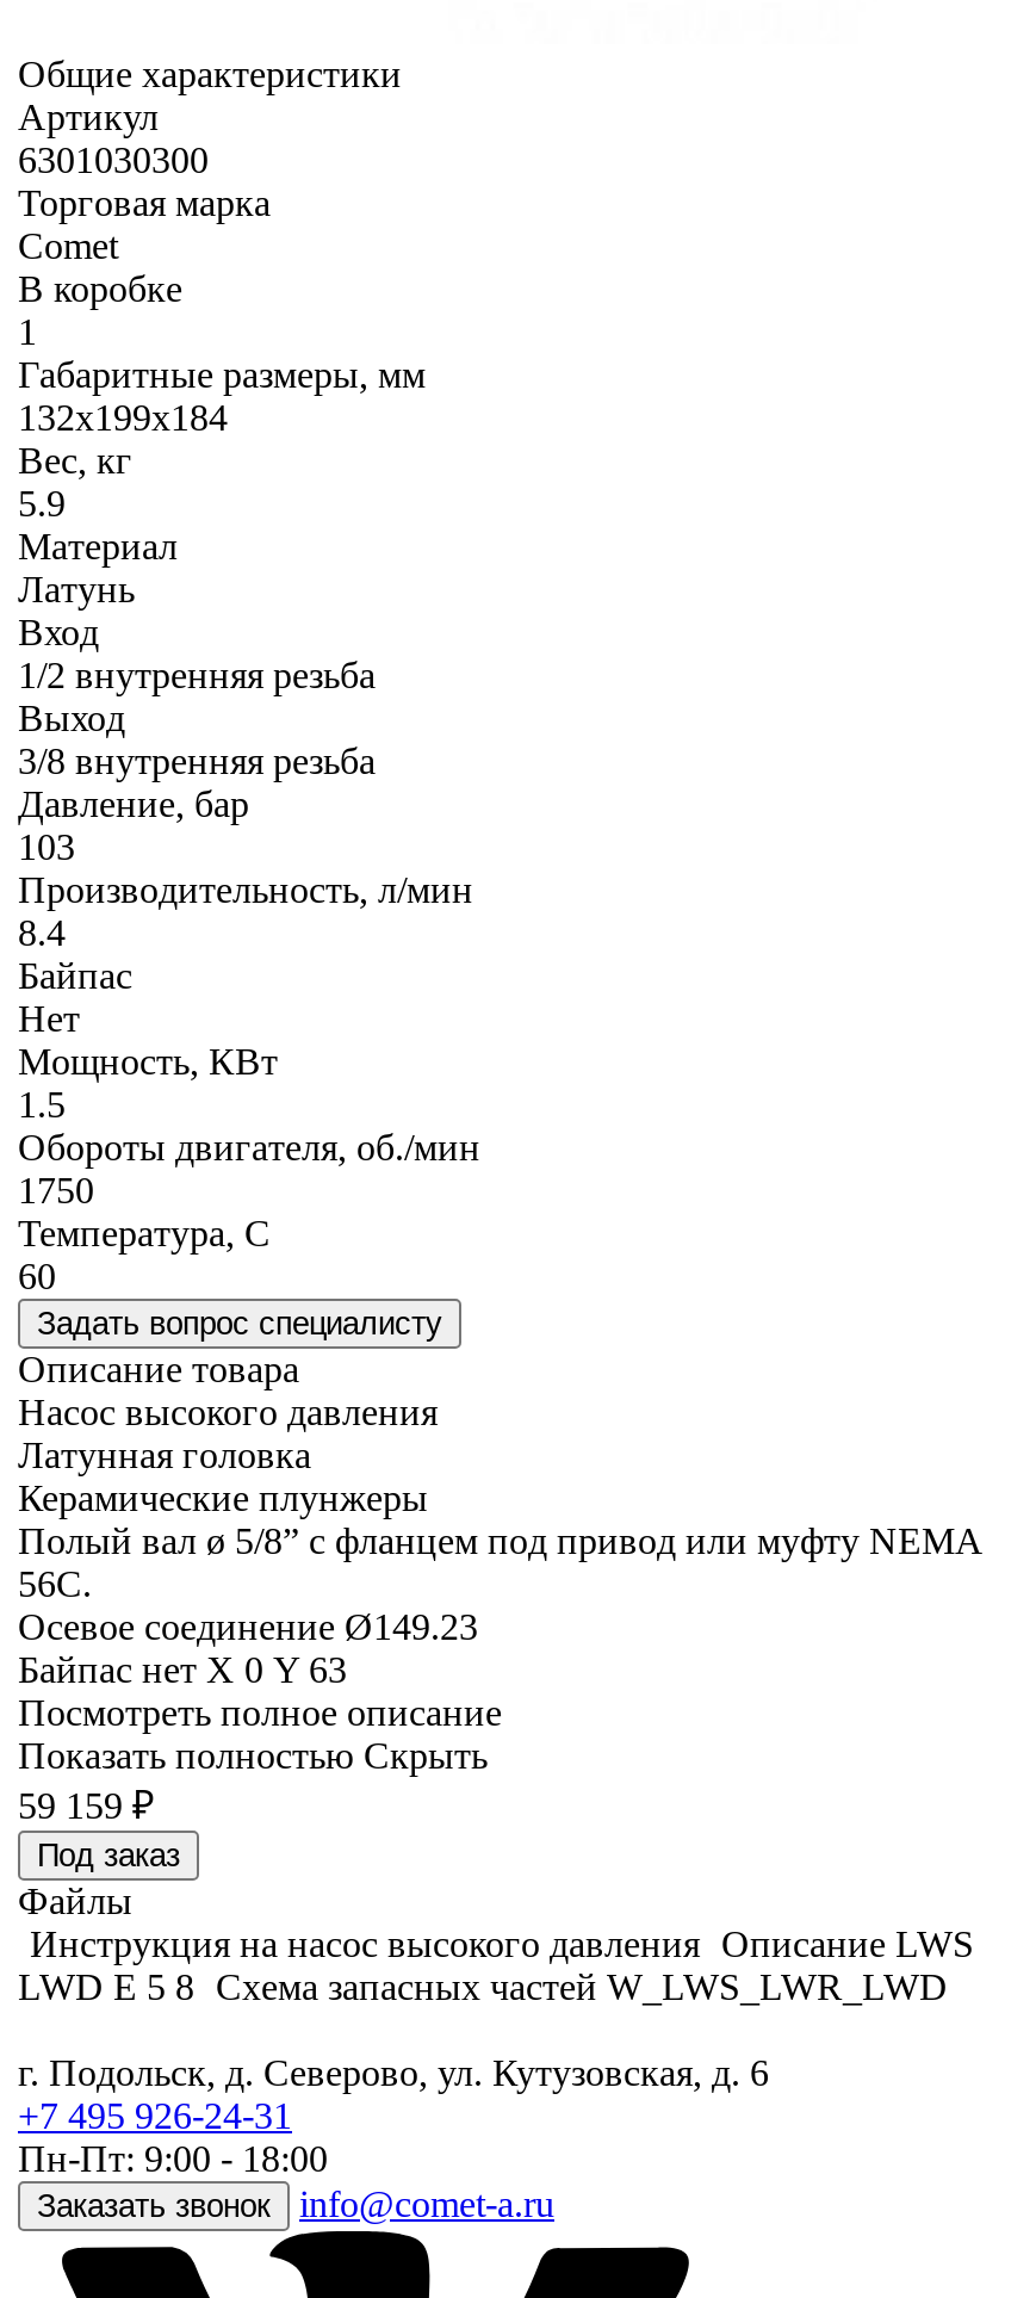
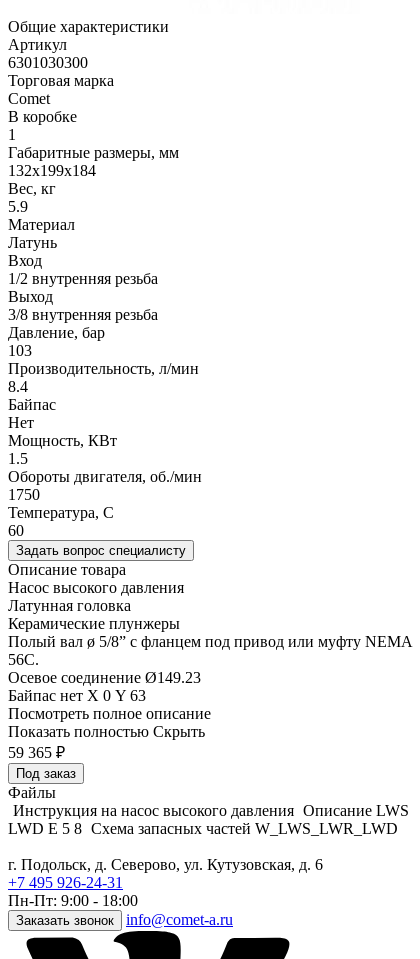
- 59 159 ₽
+ 59 365 ₽
